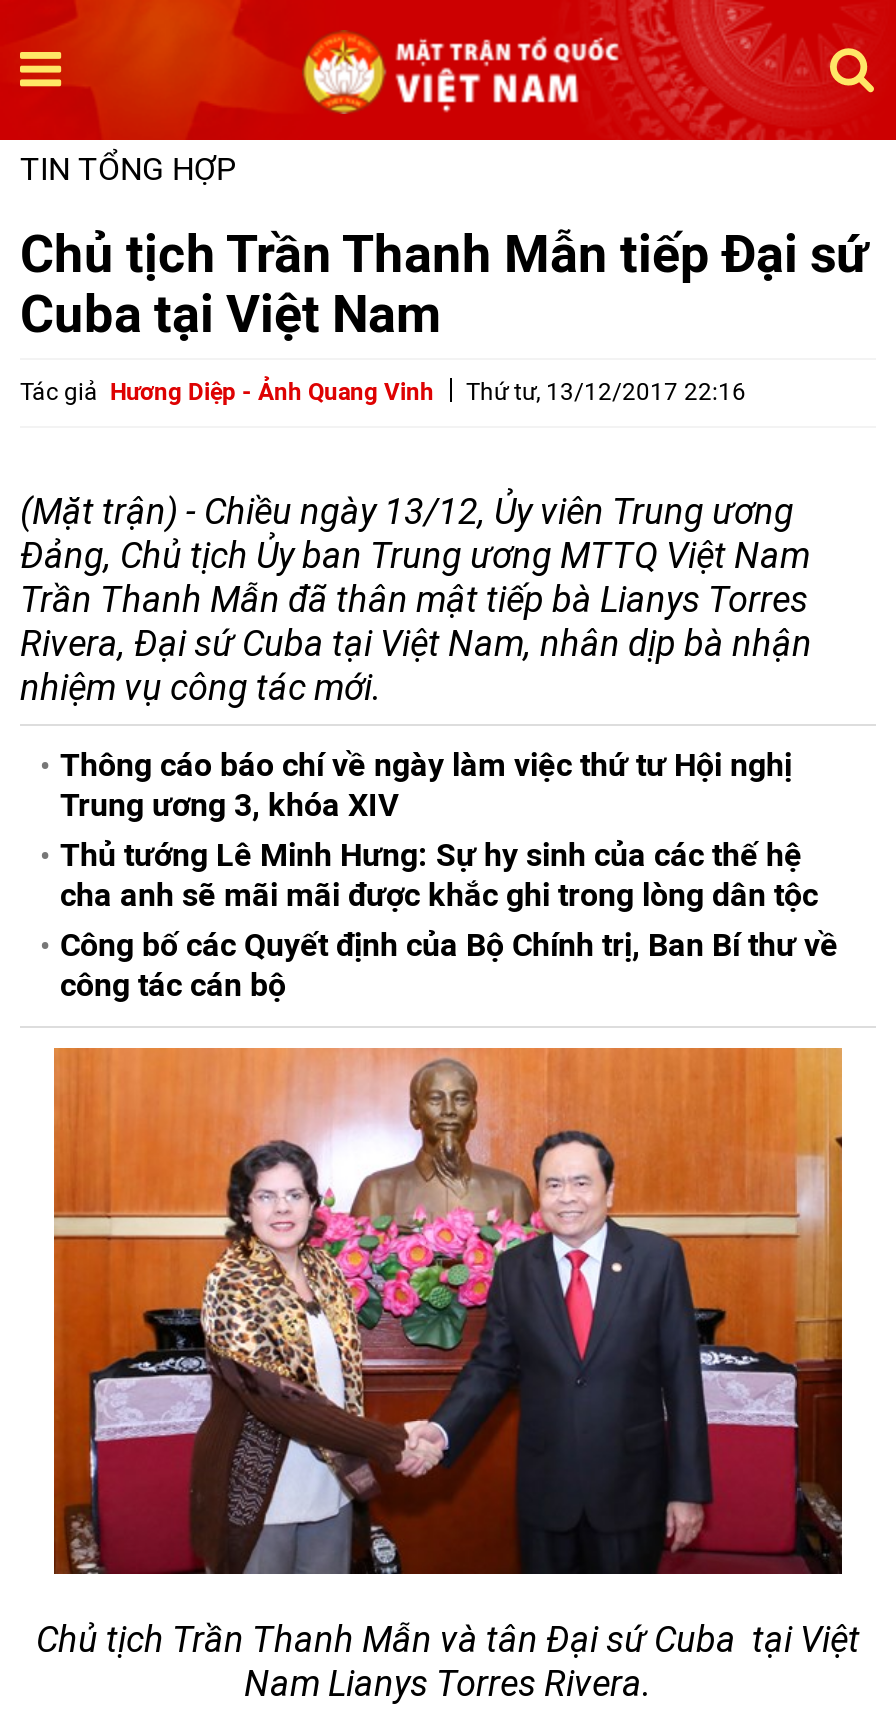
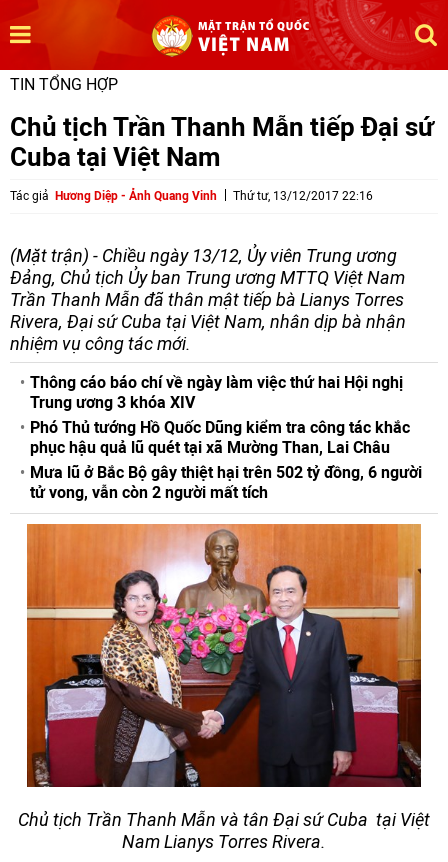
- Thông cáo báo chí về ngày làm việc thứ tư Hội nghị
- Trung ương 3, khóa XIV
- Thủ tướng Lê Minh Hưng: Sự hy sinh của các thế hệ
- cha anh sẽ mãi mãi được khắc ghi trong lòng dân tộc
- Công bố các Quyết định của Bộ Chính trị, Ban Bí thư về
- công tác cán bộ
+ Thông cáo báo chí về ngày làm việc thứ hai Hội nghị
+ Trung ương 3 khóa XIV
+ Phó Thủ tướng Hồ Quốc Dũng kiểm tra công tác khắc
+ phục hậu quả lũ quét tại xã Mường Than, Lai Châu
+ Mưa lũ ở Bắc Bộ gây thiệt hại trên 502 tỷ đồng, 6 người
+ tử vong, vẫn còn 2 người mất tích
